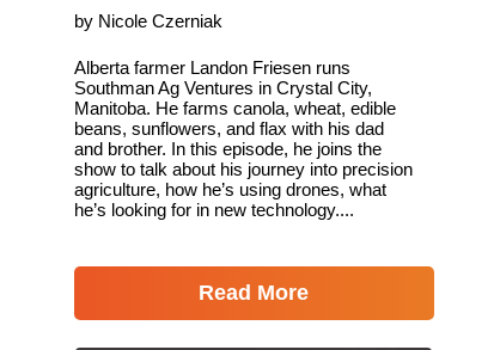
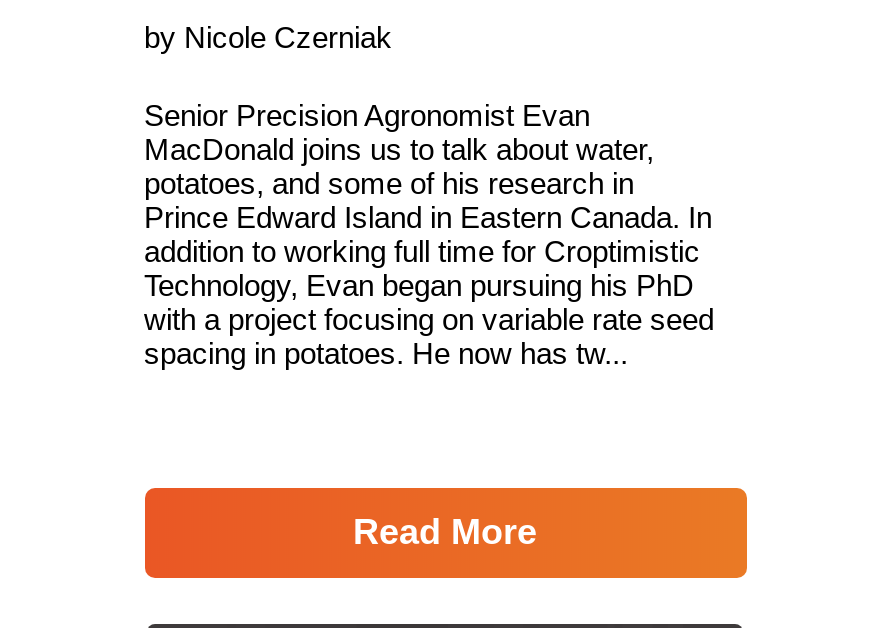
- Alberta farmer Landon Friesen runs
- Southman Ag Ventures in Crystal City,
- Manitoba. He farms canola, wheat, edible
- beans, sunflowers, and flax with his dad
- and brother. In this episode, he joins the
- show to talk about his journey into precision
- agriculture, how he’s using drones, what
- he’s looking for in new technology....
+ Senior Precision Agronomist Evan
+ MacDonald joins us to talk about water,
+ potatoes, and some of his research in
+ Prince Edward Island in Eastern Canada. In
+ addition to working full time for Croptimistic
+ Technology, Evan began pursuing his PhD
+ with a project focusing on variable rate seed
+ spacing in potatoes. He now has tw...
